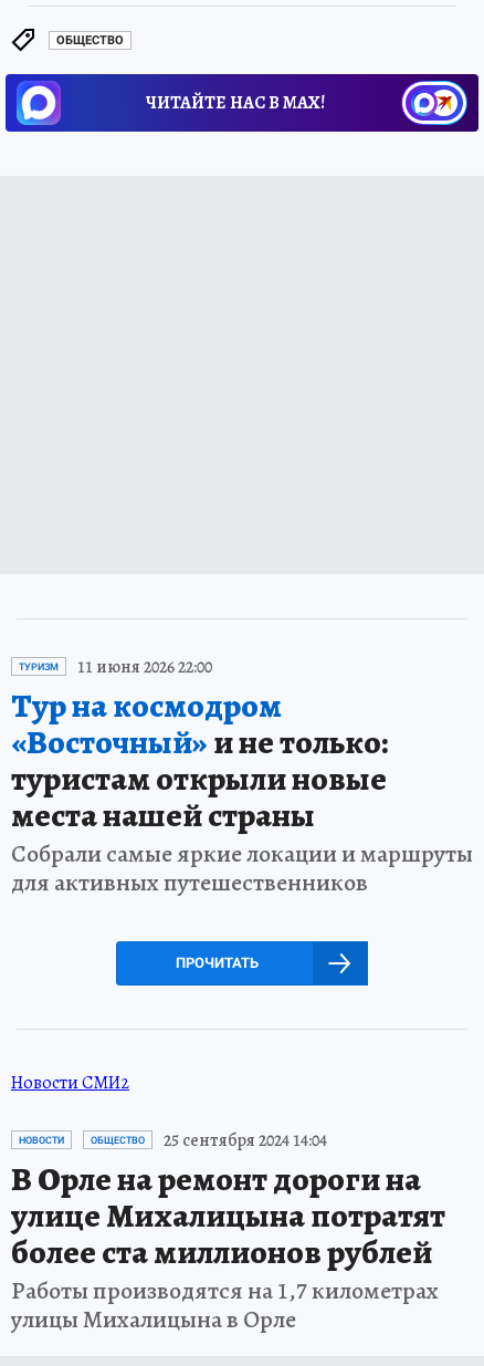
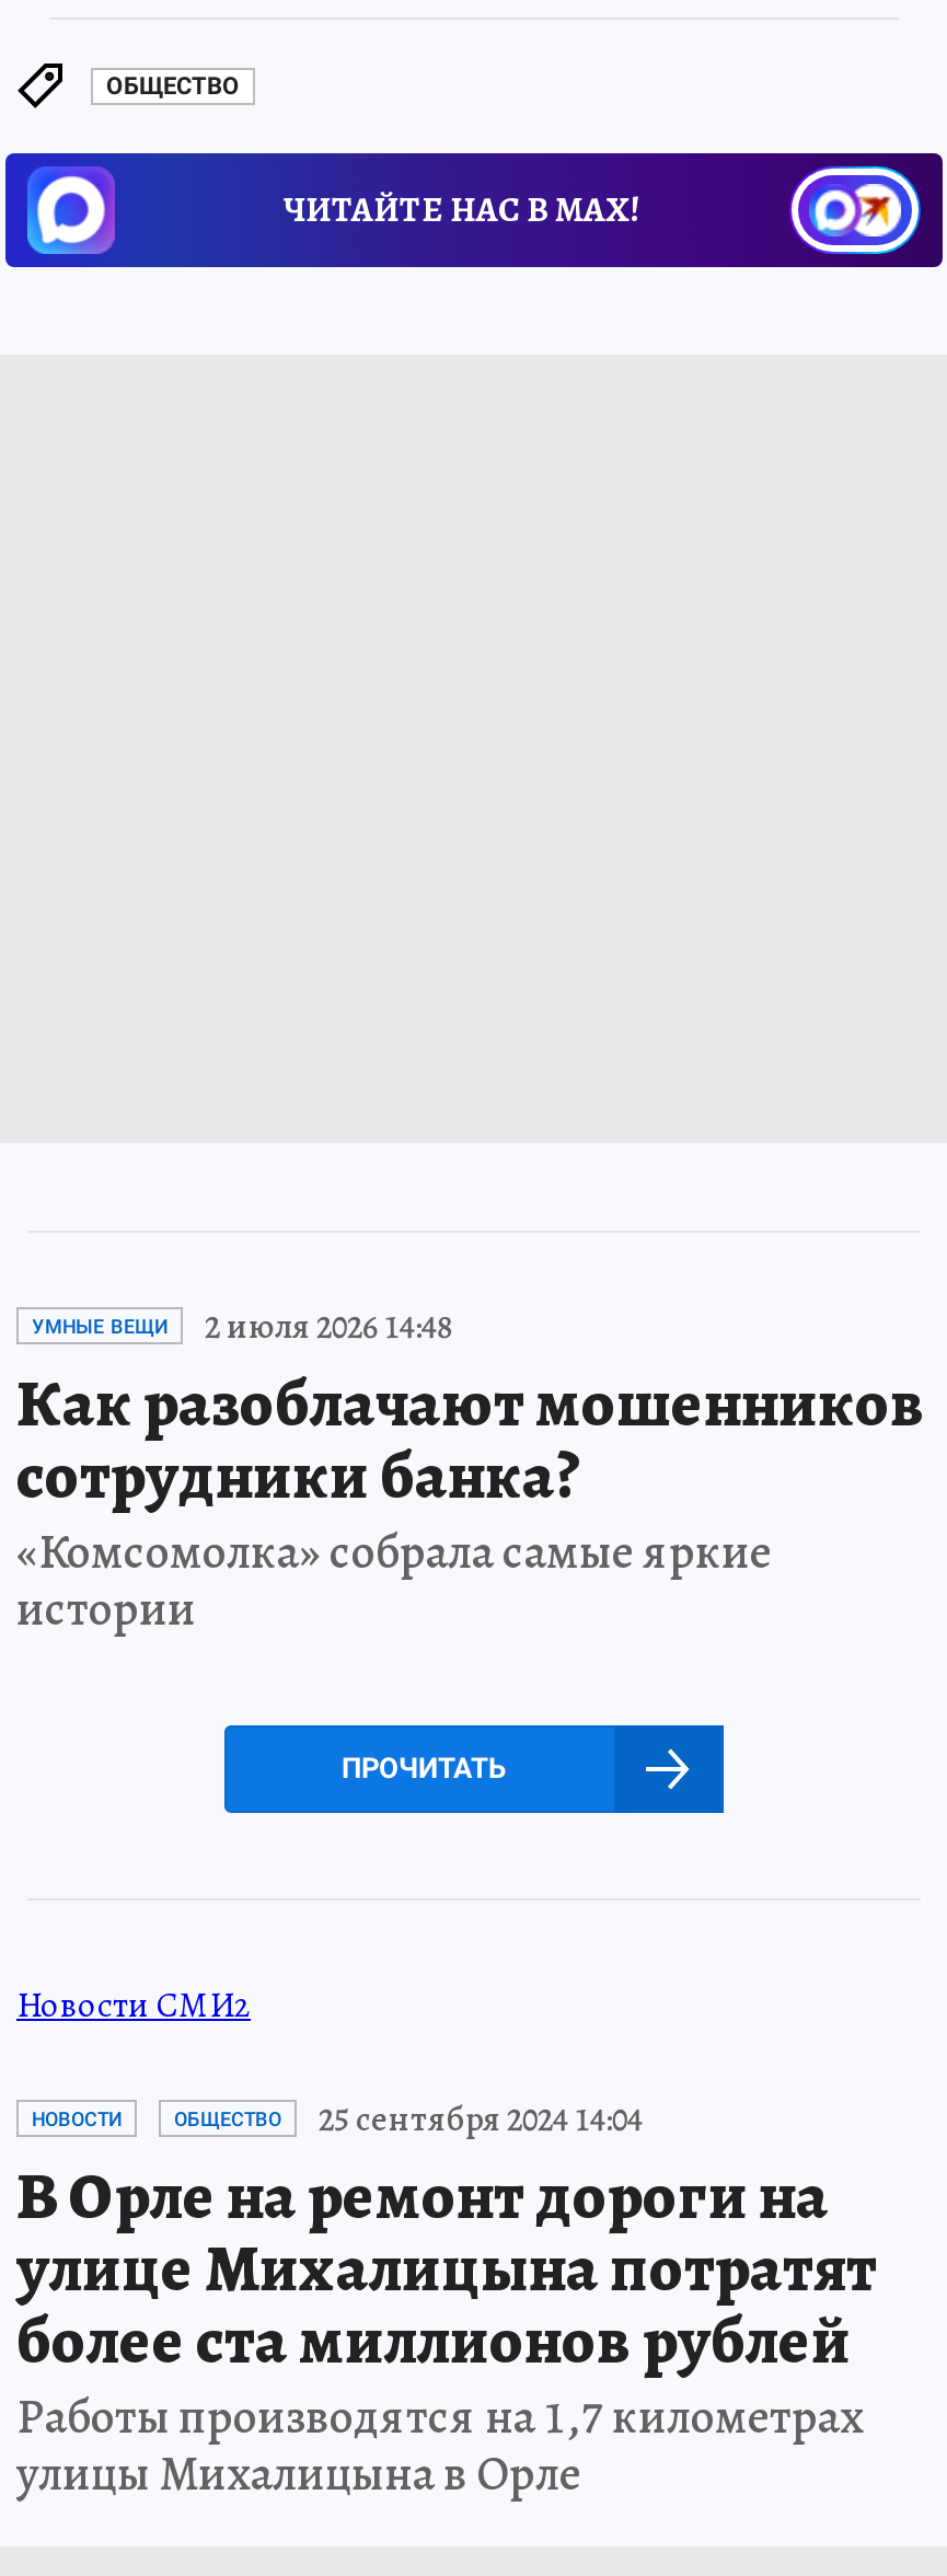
- ТУРИЗМ
- 11 июня 2026 22:00
- Тур на космодром
- «Восточный»и не только:
- туристам открыли новые
- места нашей страны
- Собрали самые яркие локации и маршруты
- для активных путешественников
+ УМНЫЕ ВЕЩИ
+ 2 июля 2026 14:48
+ Как разоблачают мошенников
+ сотрудники банка?
+ «Комсомолка» собрала самые яркие
+ истории
